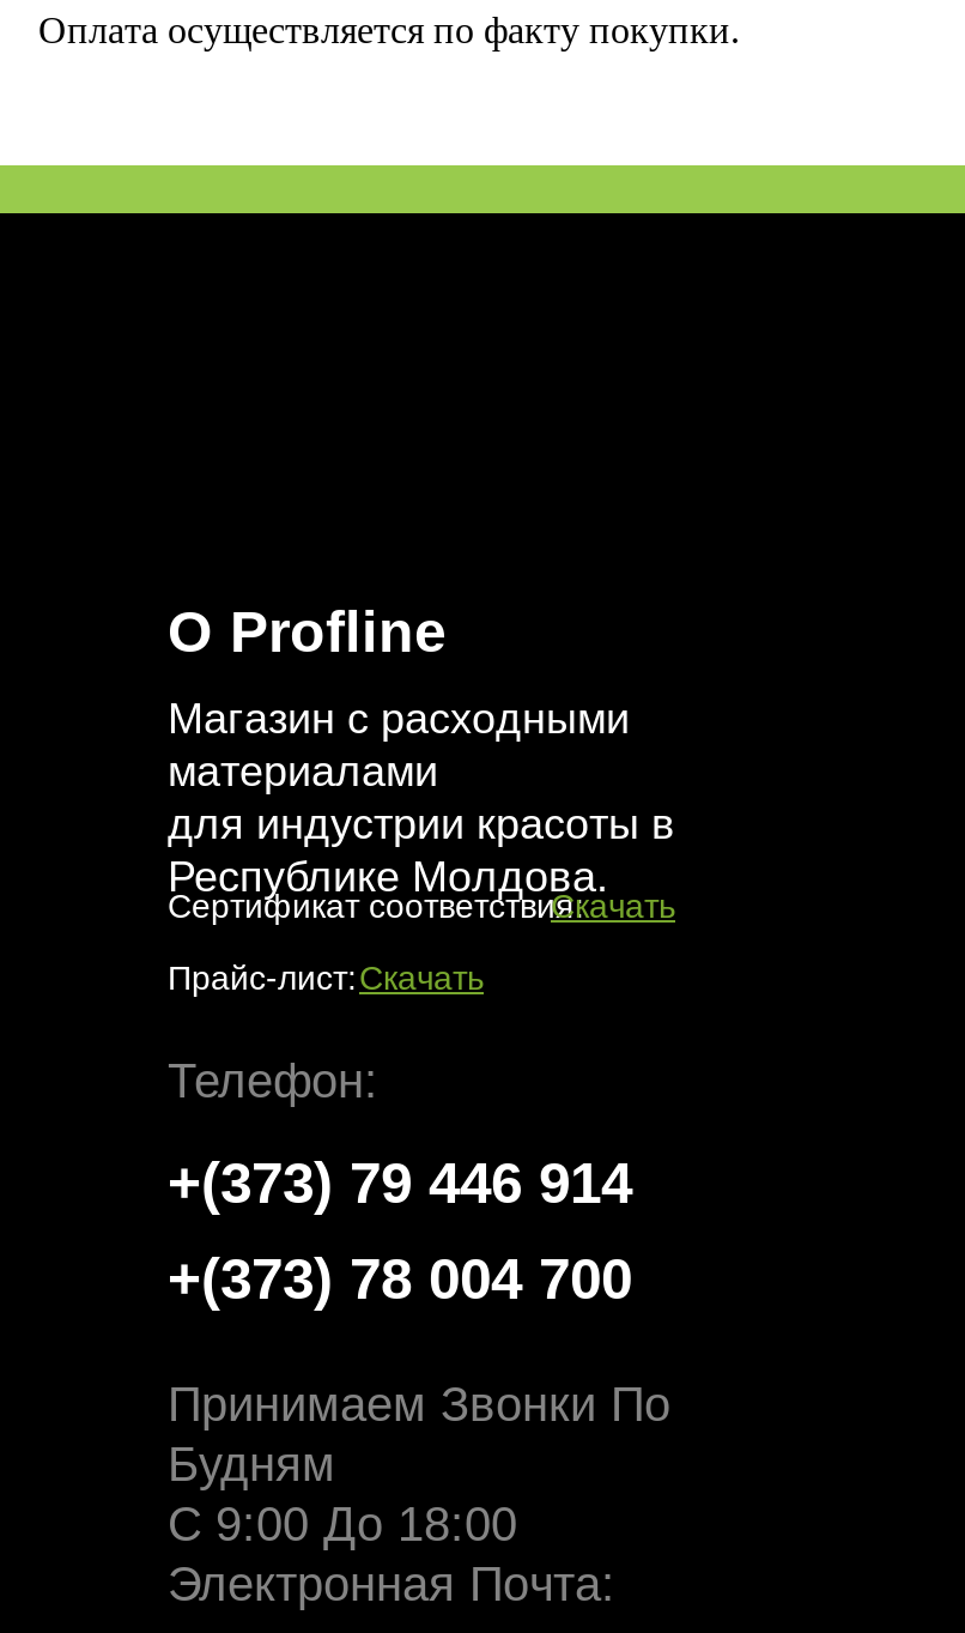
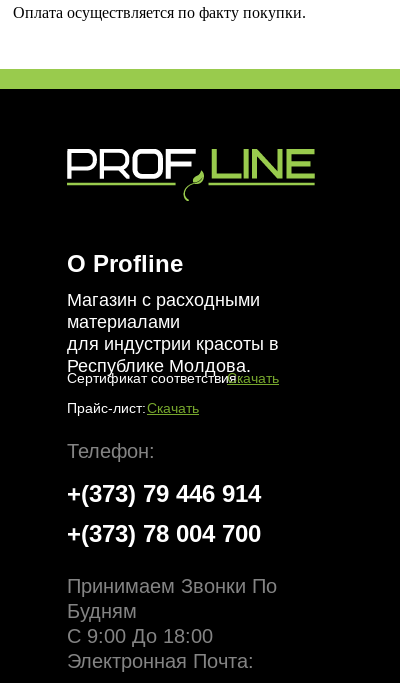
+ [image]
